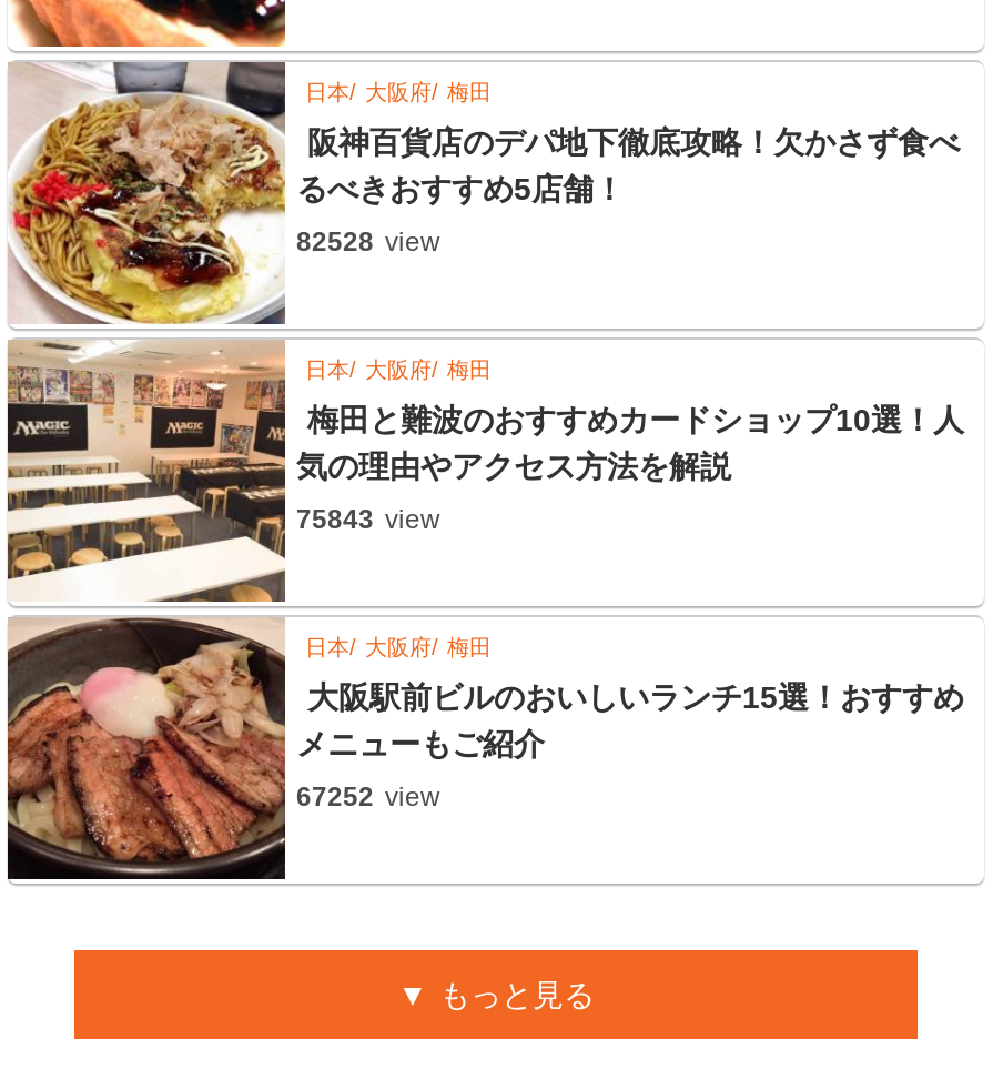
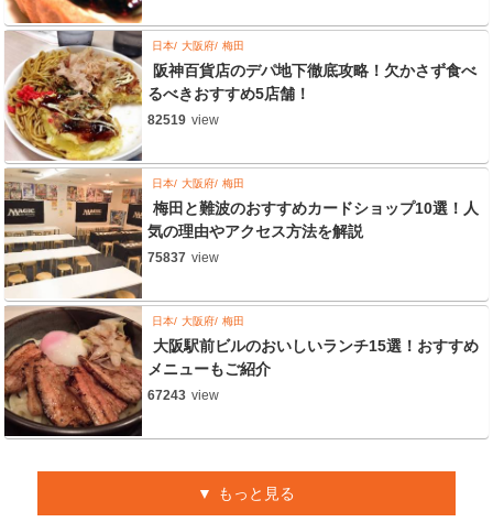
- 82528 view
+ 82519 view

- 75843 view
+ 75837 view

- 67252 view
+ 67243 view
